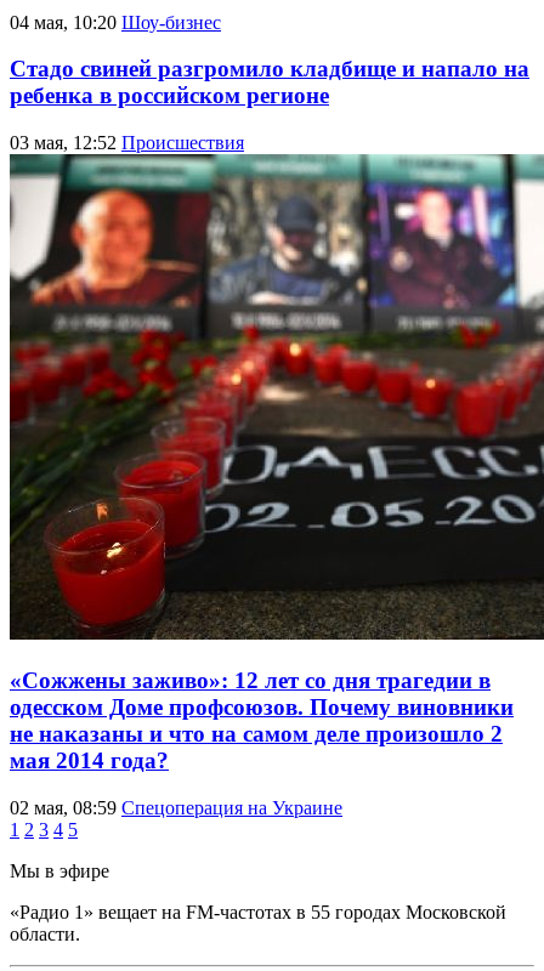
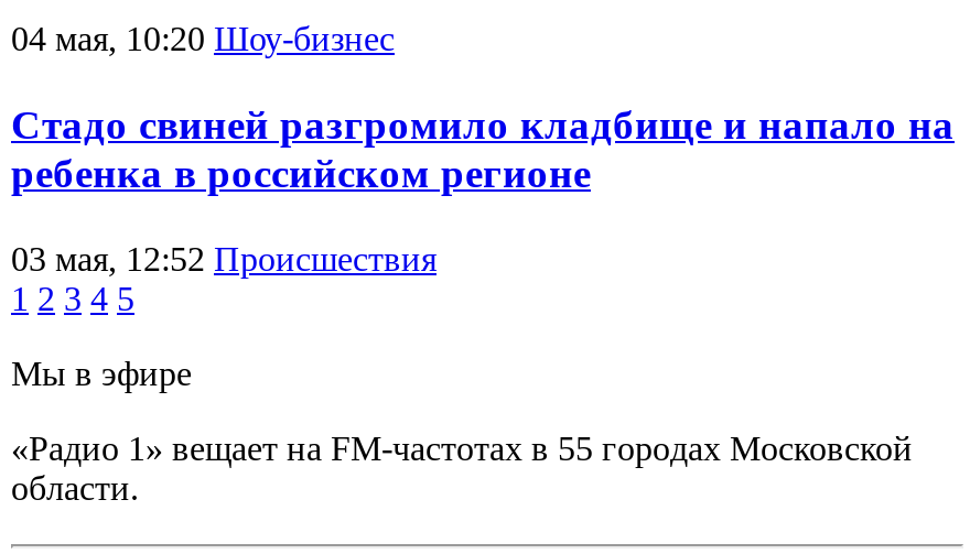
- [image]
- «Сожжены заживо»: 12 лет со дня трагедии в
- одесском Доме профсоюзов. Почему виновники
- не наказаны и что на самом деле произошло 2
- мая 2014 года?
- 02 мая, 08:59 Спецоперация на Украине
